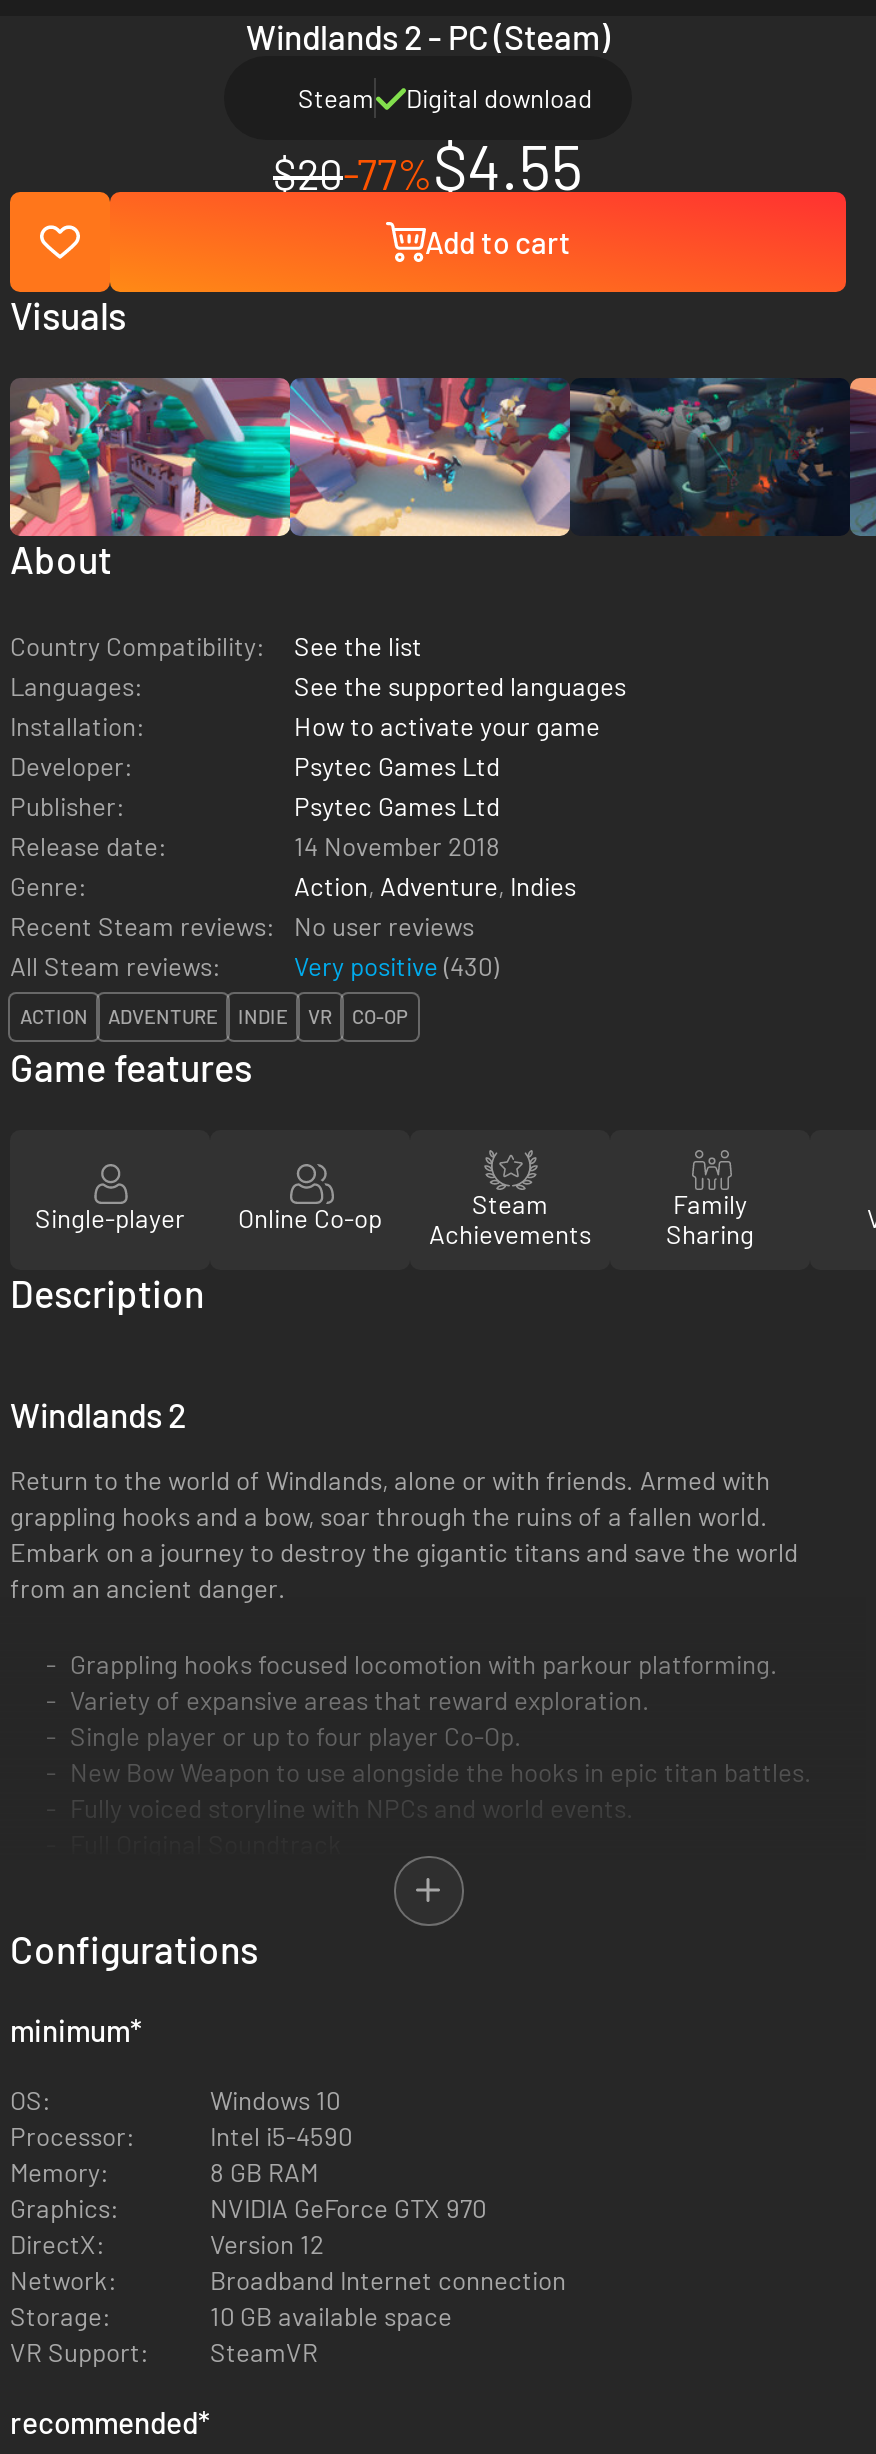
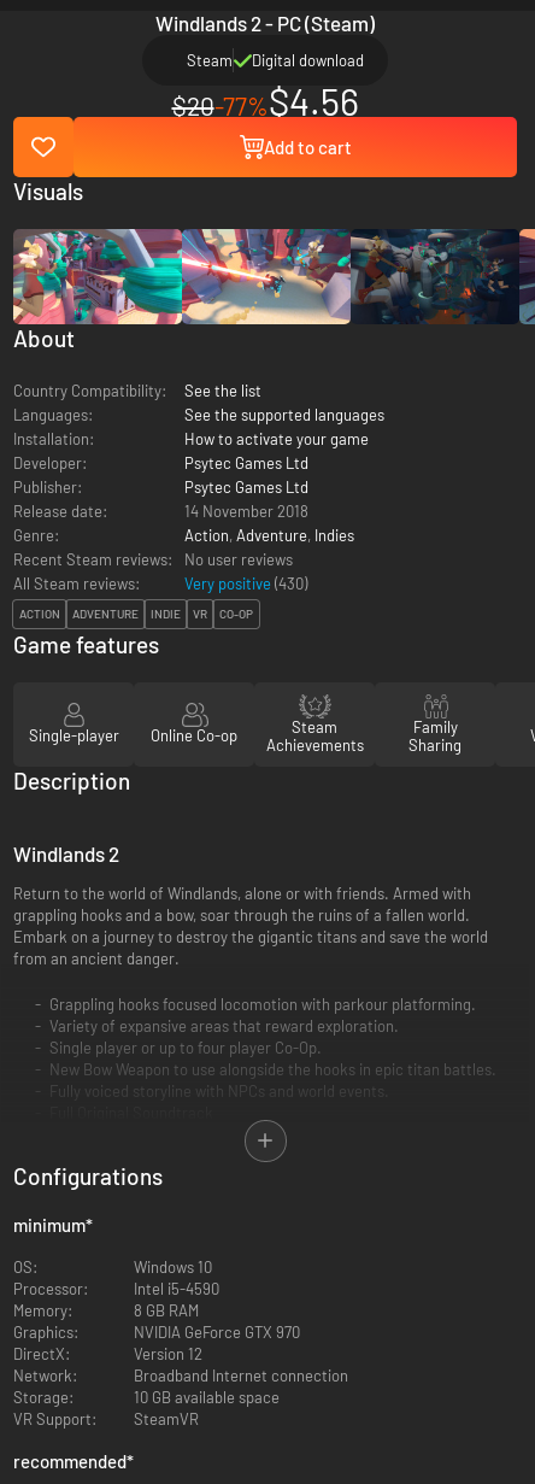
- $20-77%$4.55
+ $20-77%$4.56
